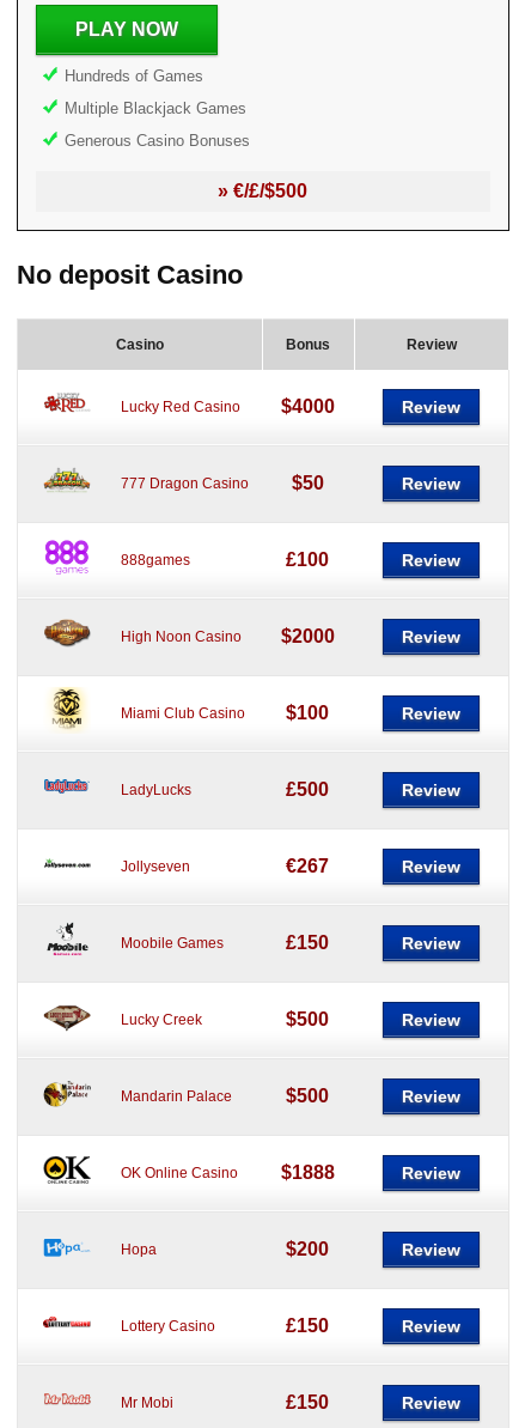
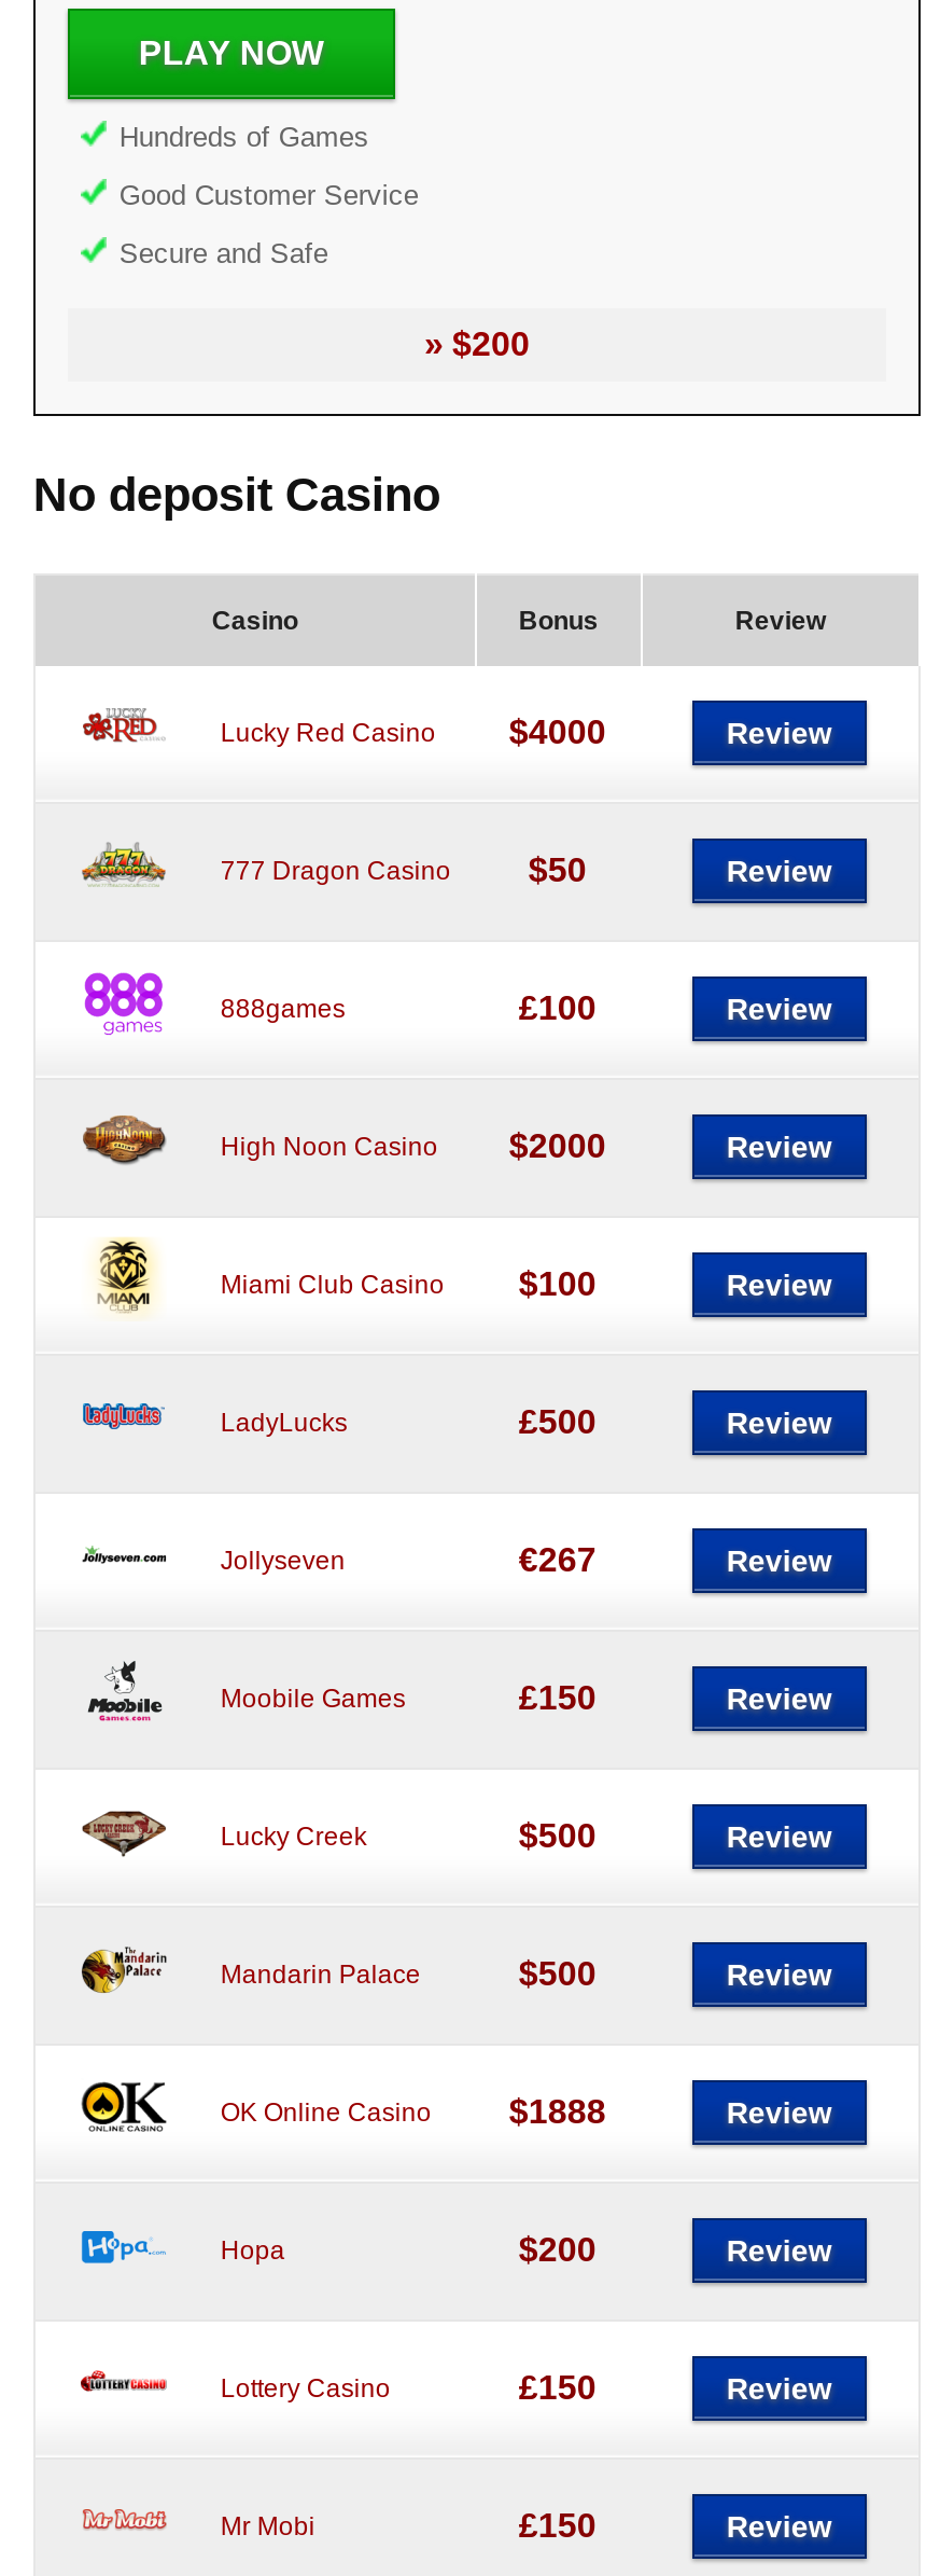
- Multiple Blackjack Games
+ Good Customer Service

- Generous Casino Bonuses
+ Secure and Safe

- » €/£/$500
+ » $200
